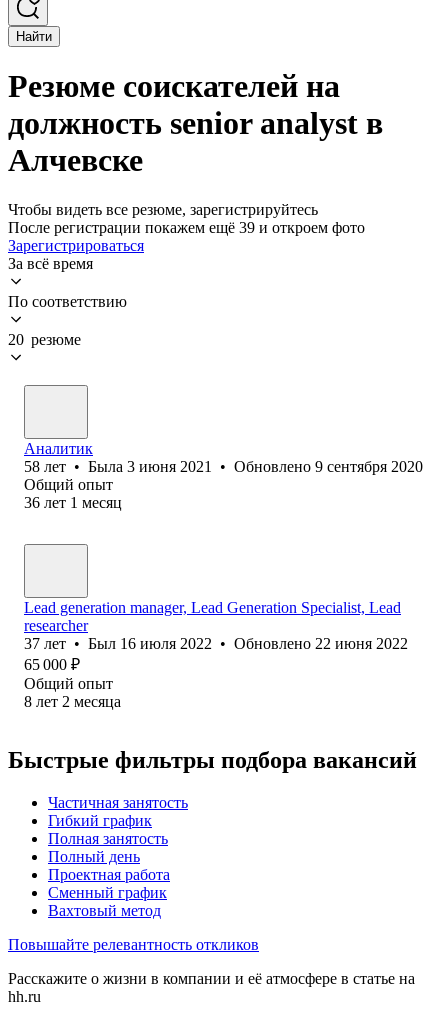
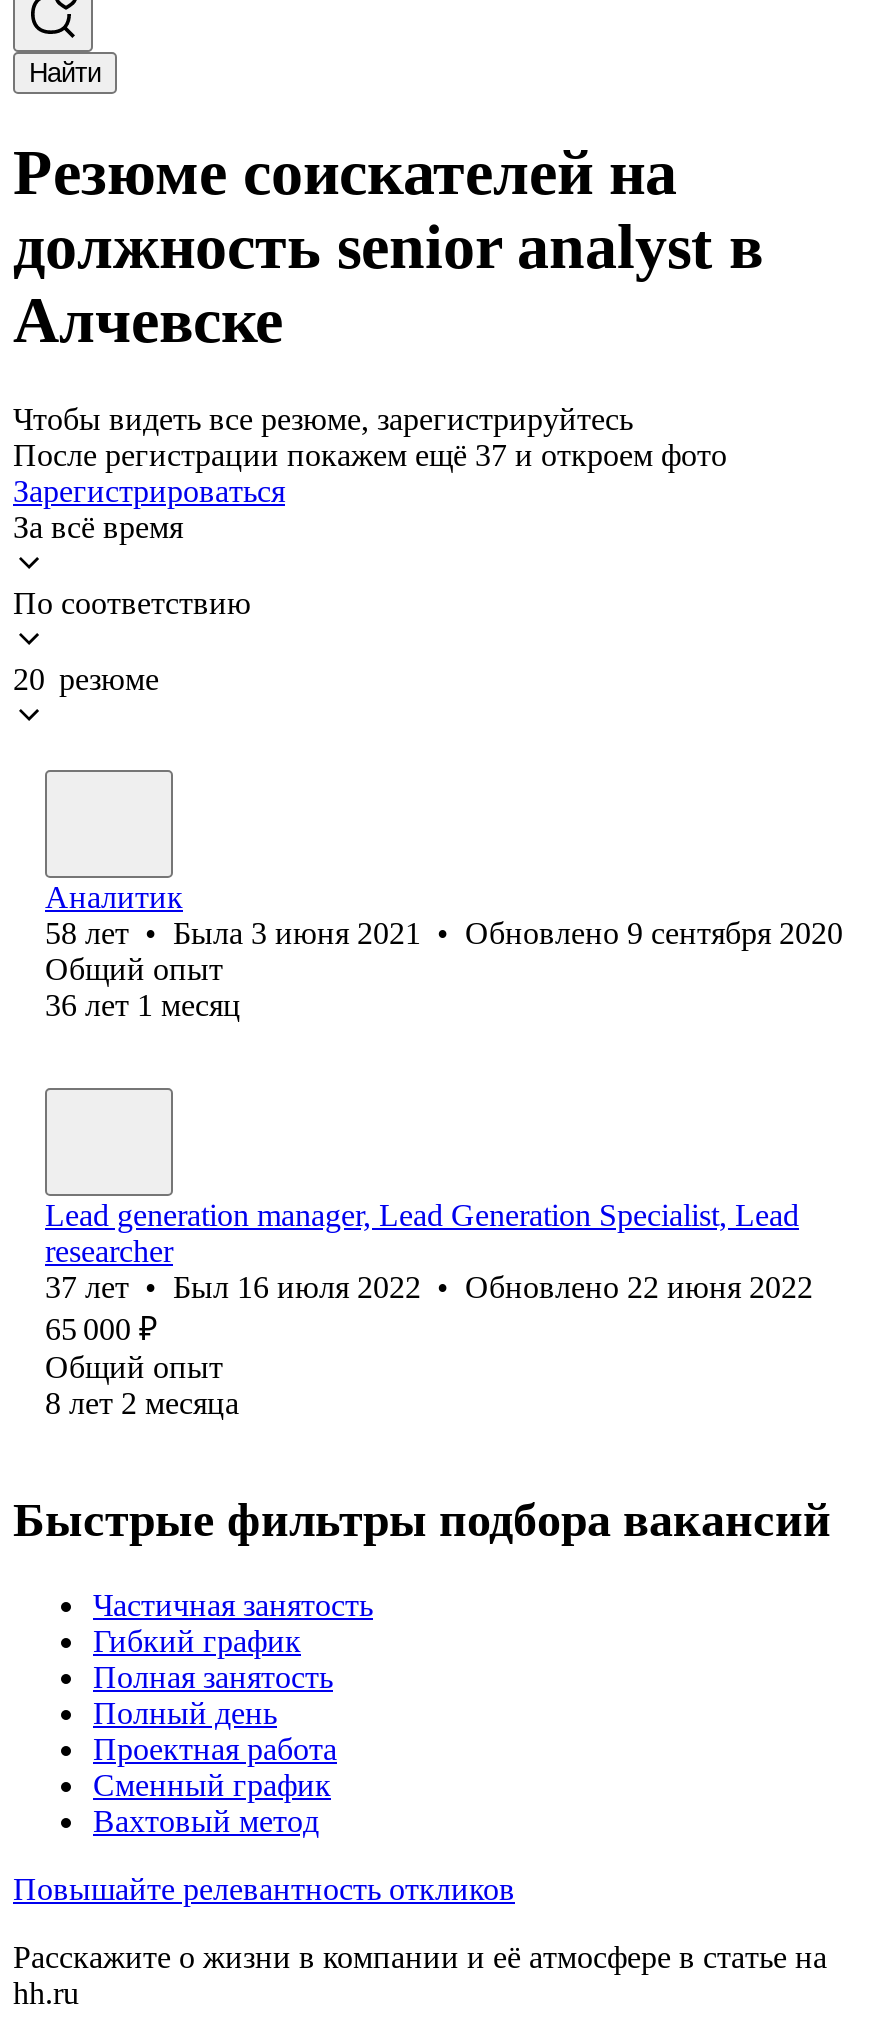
- После регистрации покажем ещё 39 и откроем фото
+ После регистрации покажем ещё 37 и откроем фото
